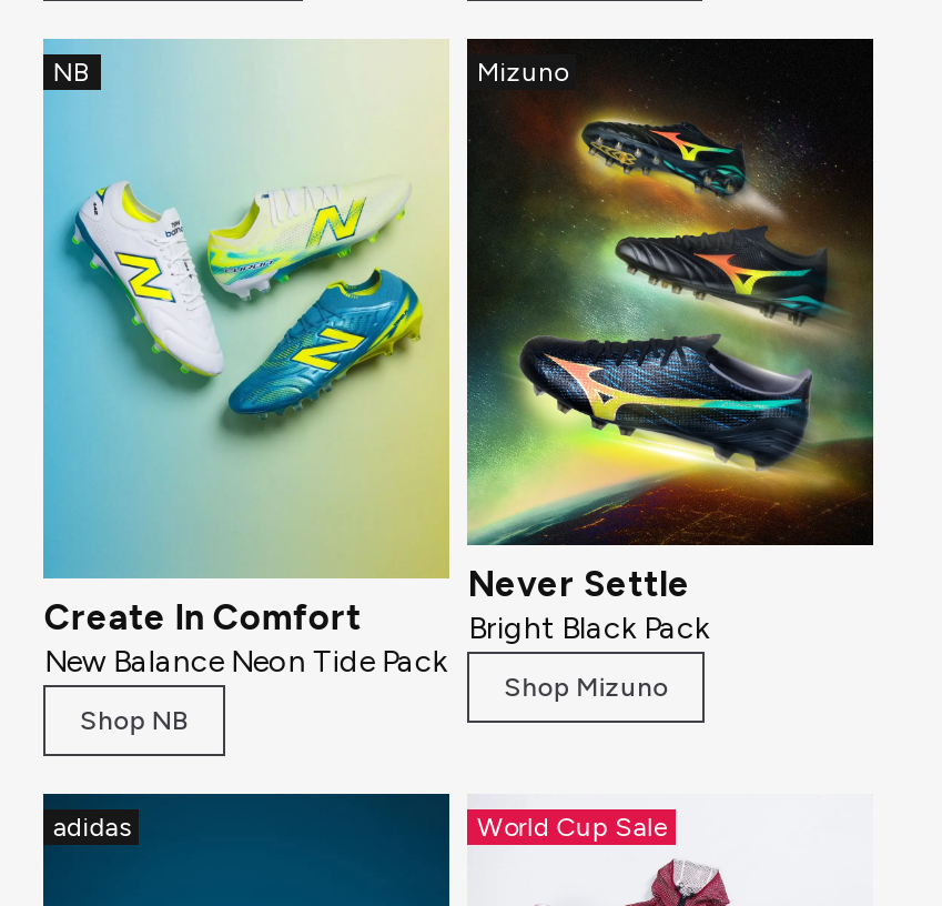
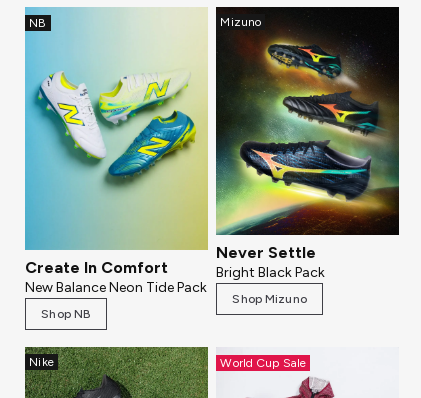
- adidas
+ Nike
